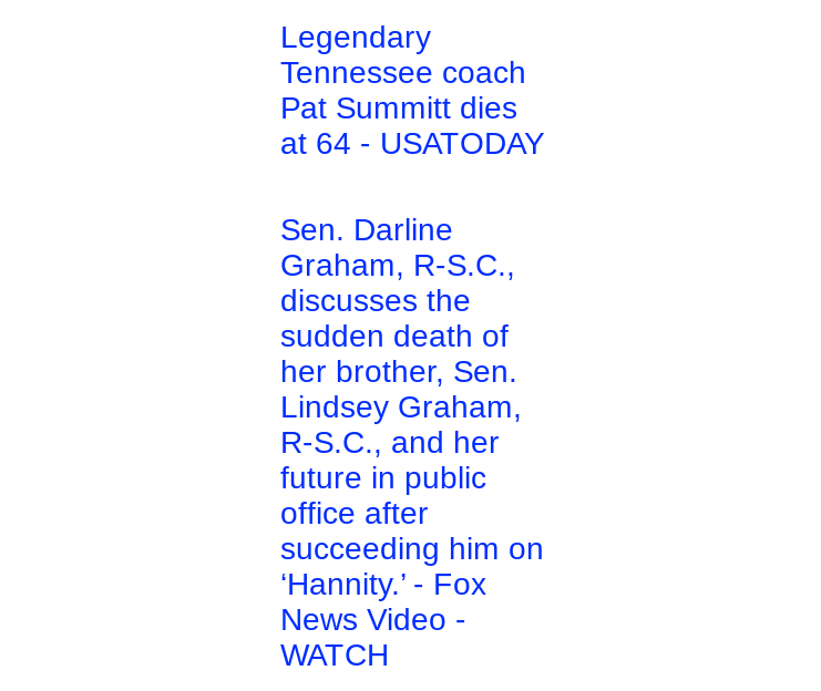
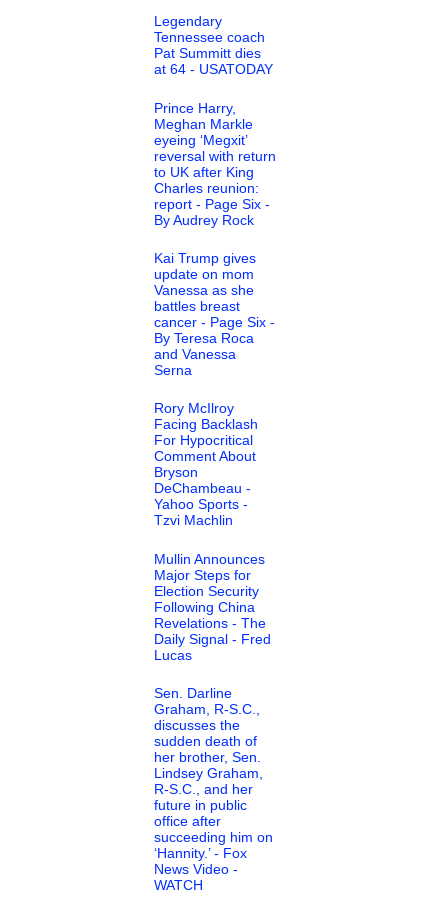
+ Prince Harry,
+ Meghan Markle
+ eyeing ‘Megxit’
+ reversal with return
+ to UK after King
+ Charles reunion:
+ report - Page Six -
+ By Audrey Rock
+ Kai Trump gives
+ update on mom
+ Vanessa as she
+ battles breast
+ cancer - Page Six -
+ By Teresa Roca
+ and Vanessa
+ Serna
+ Rory McIlroy
+ Facing Backlash
+ For Hypocritical
+ Comment About
+ Bryson
+ DeChambeau -
+ Yahoo Sports -
+ Tzvi Machlin
+ Mullin Announces
+ Major Steps for
+ Election Security
+ Following China
+ Revelations - The
+ Daily Signal - Fred
+ Lucas
